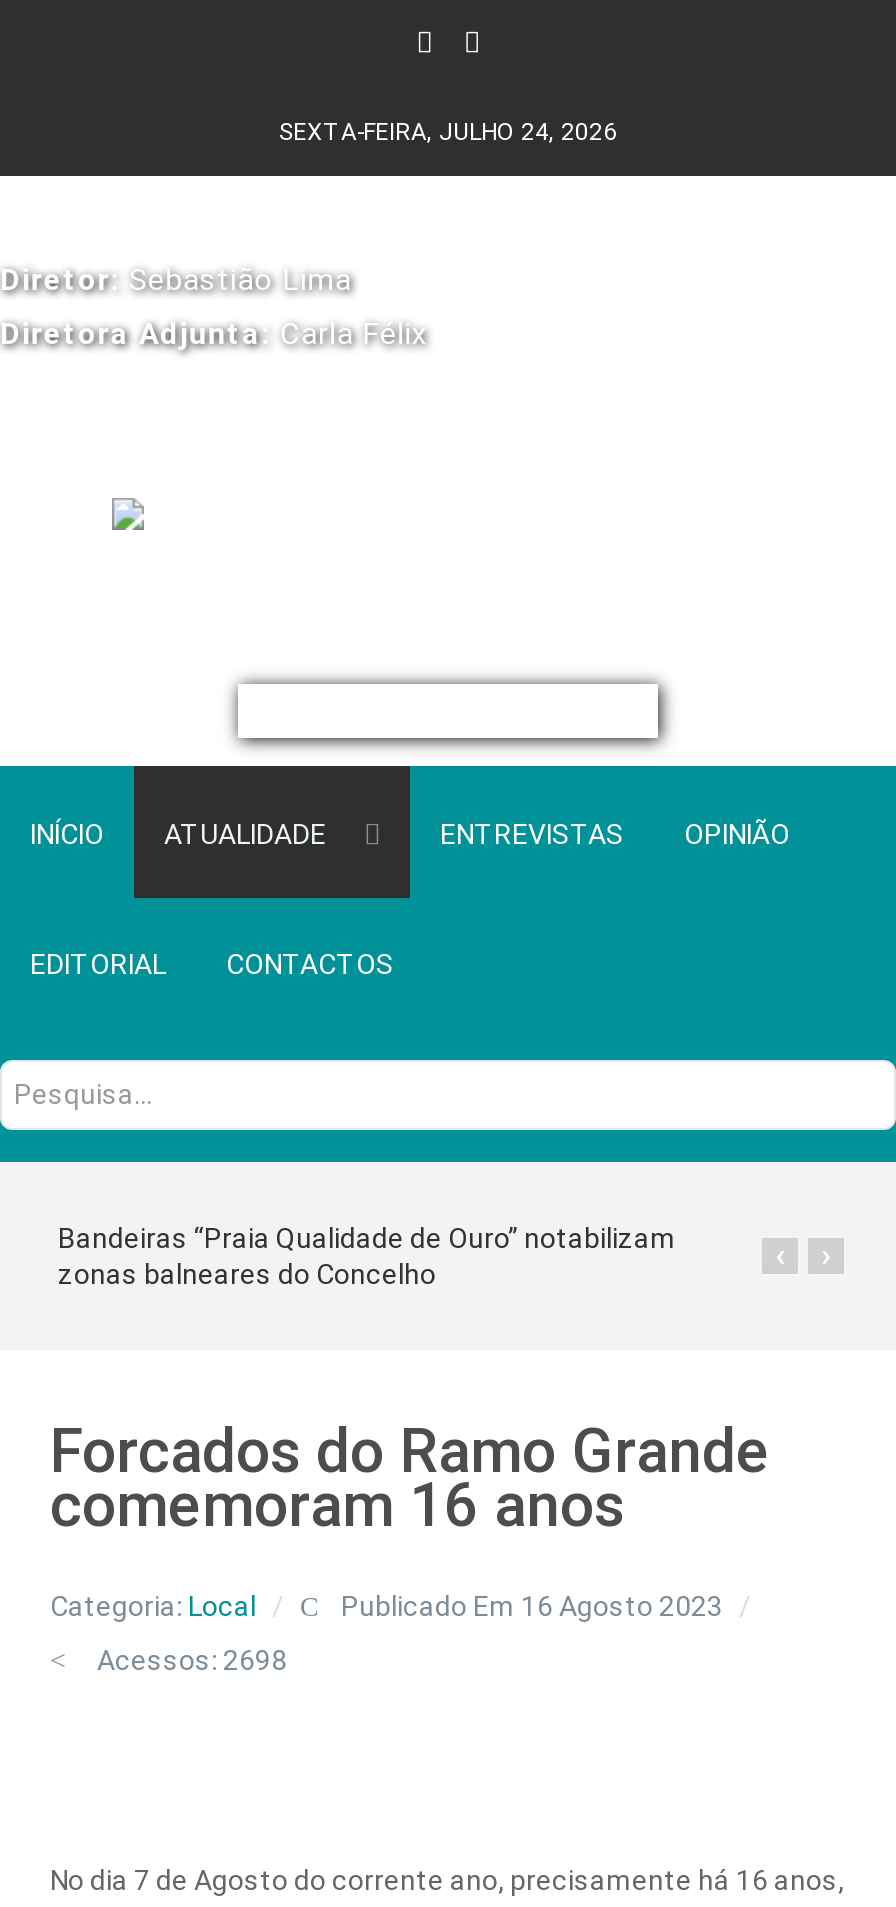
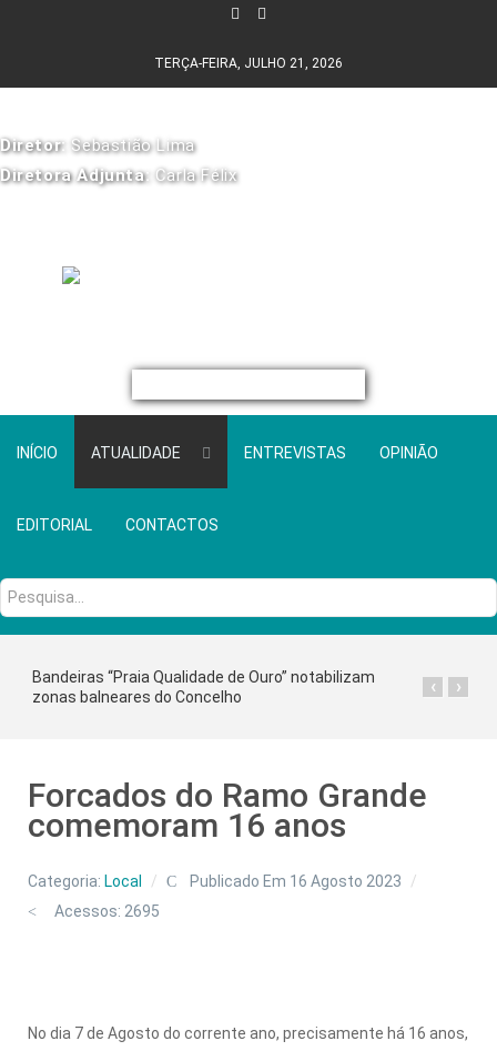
- SEXTA-FEIRA, JULHO 24, 2026
+ TERÇA-FEIRA, JULHO 21, 2026

- Acessos: 2698
+ Acessos: 2695
